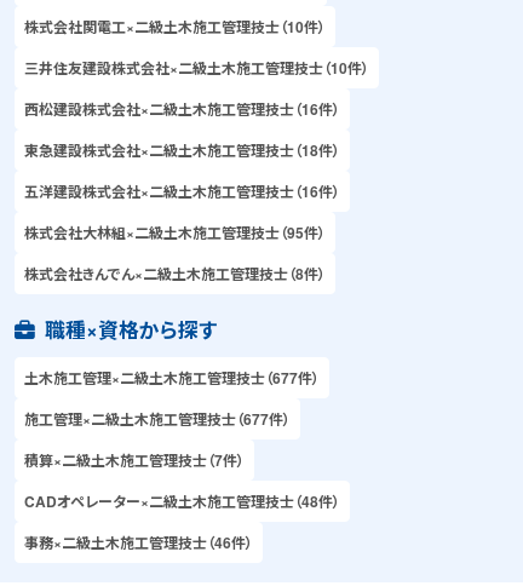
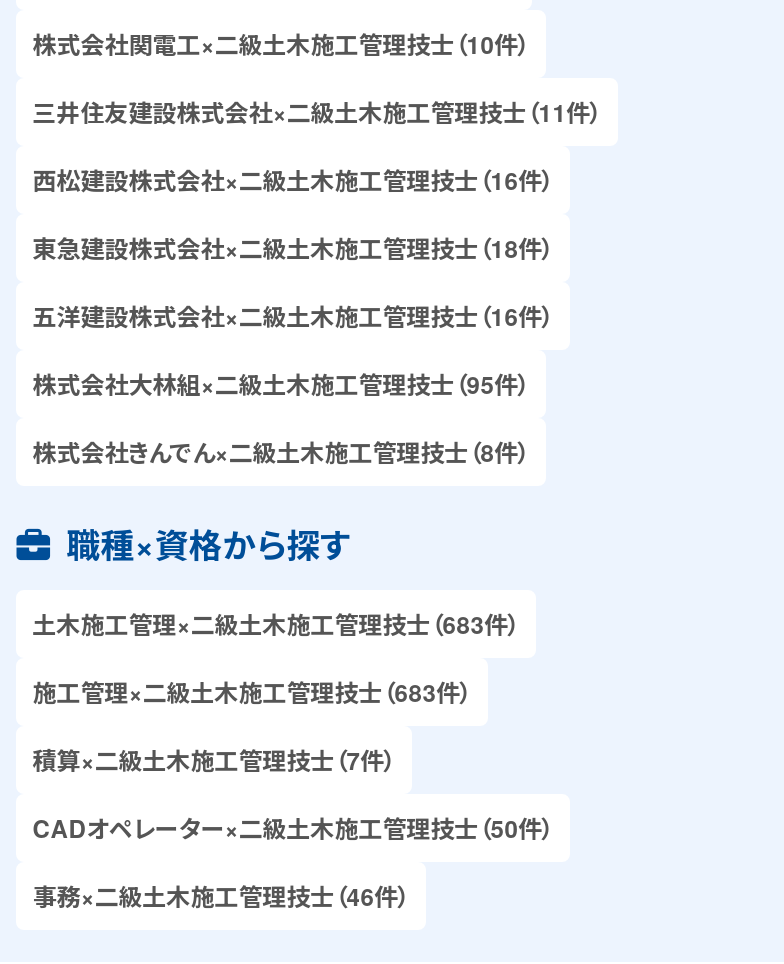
- 三井住友建設株式会社×二級土木施工管理技士（10件）
+ 三井住友建設株式会社×二級土木施工管理技士（11件）

- 土木施工管理×二級土木施工管理技士（677件）
+ 土木施工管理×二級土木施工管理技士（683件）

- 施工管理×二級土木施工管理技士（677件）
+ 施工管理×二級土木施工管理技士（683件）

- CADオペレーター×二級土木施工管理技士（48件）
+ CADオペレーター×二級土木施工管理技士（50件）
